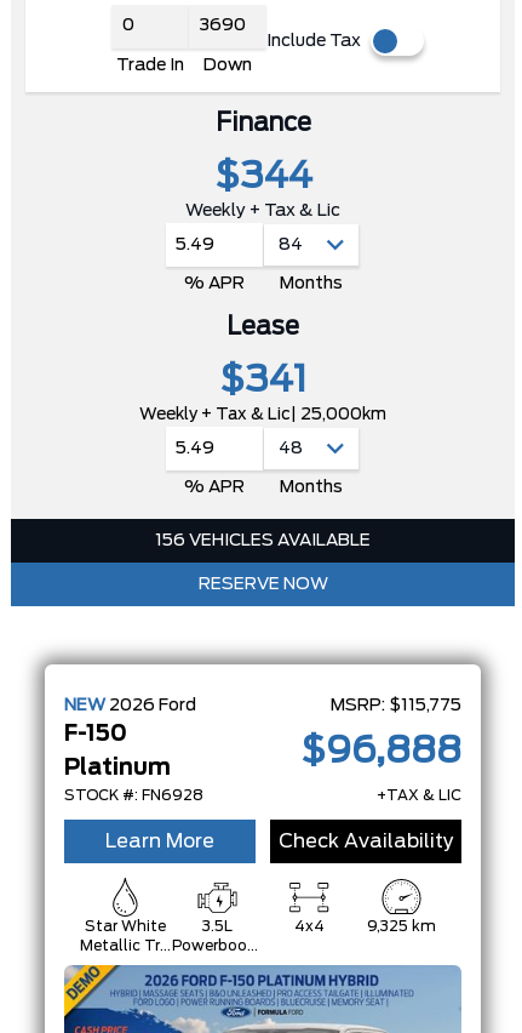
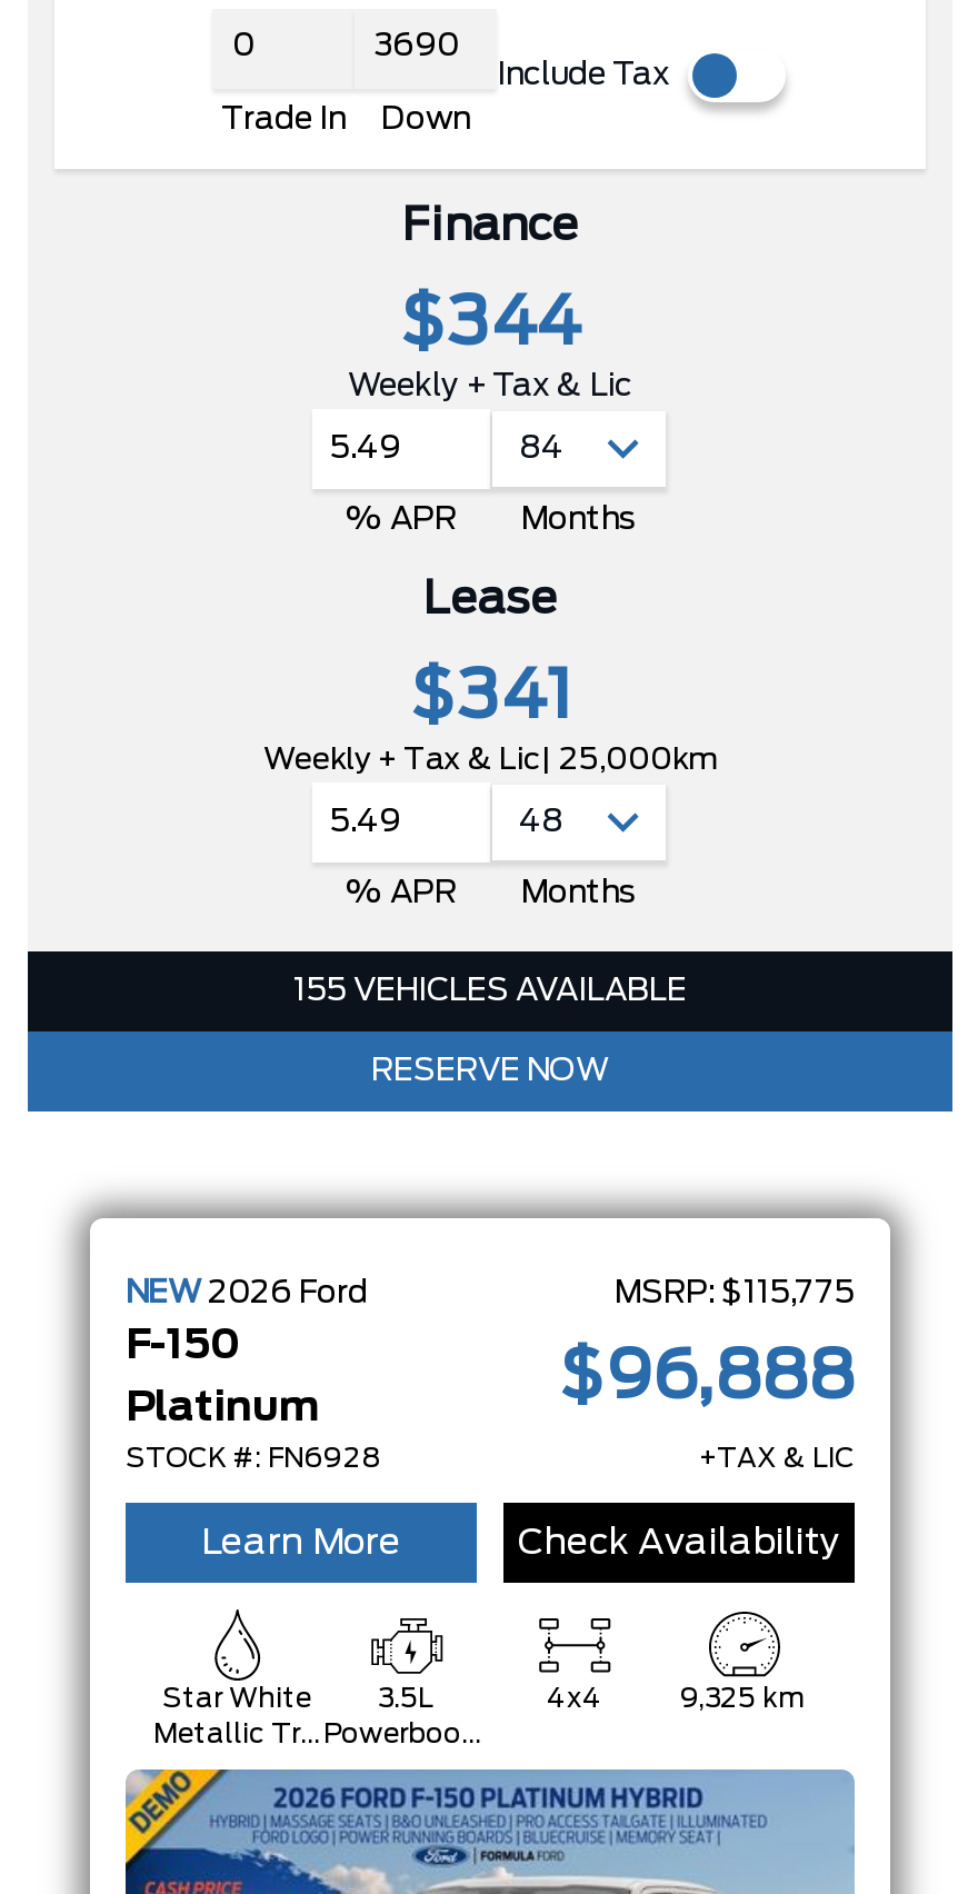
- 156 VEHICLES AVAILABLE
+ 155 VEHICLES AVAILABLE
